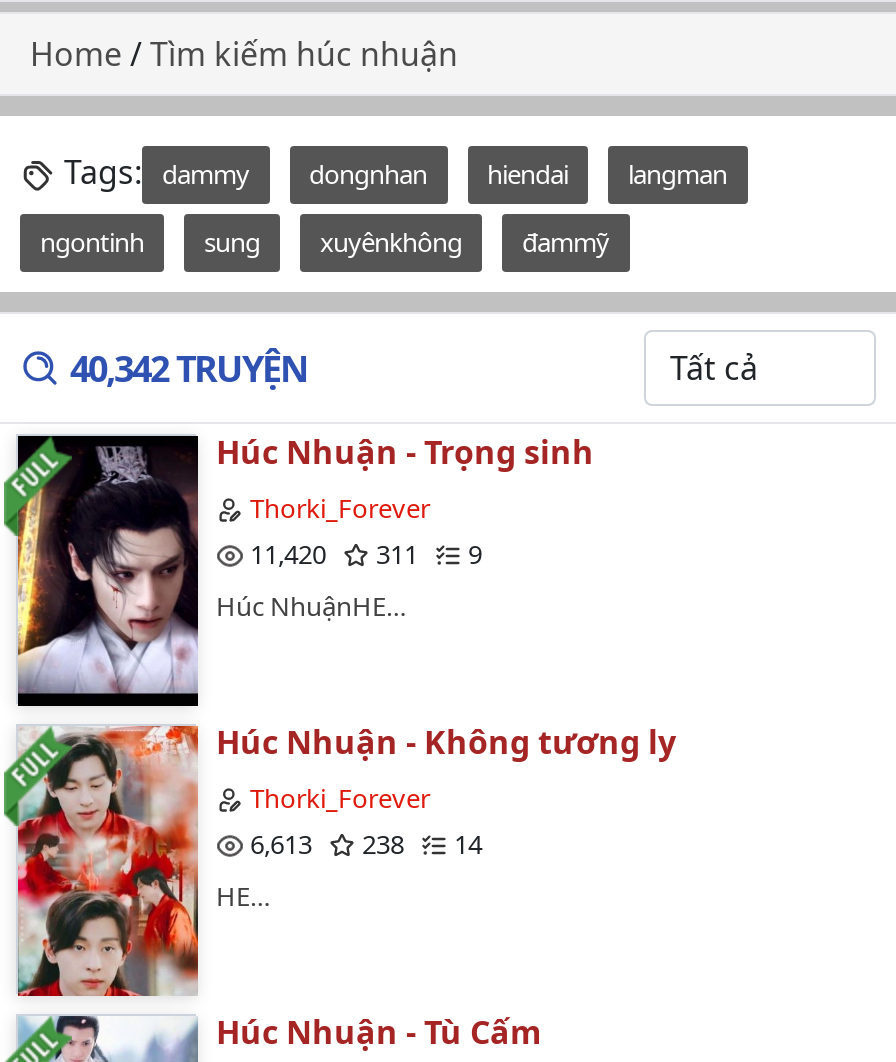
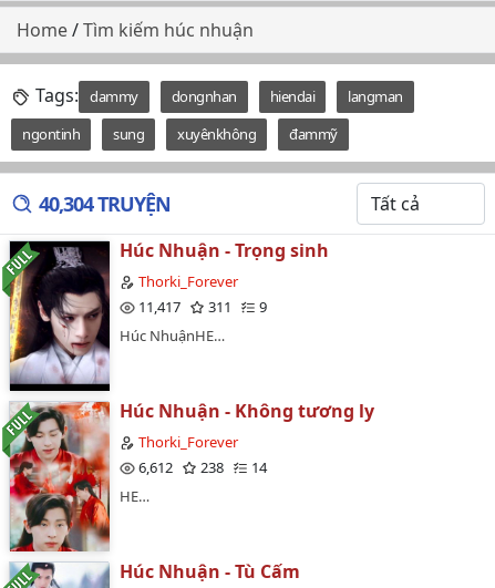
- 40,342 TRUYỆN
+ 40,304 TRUYỆN

- 11,420 311 9
+ 11,417 311 9

- 6,613 238 14
+ 6,612 238 14
